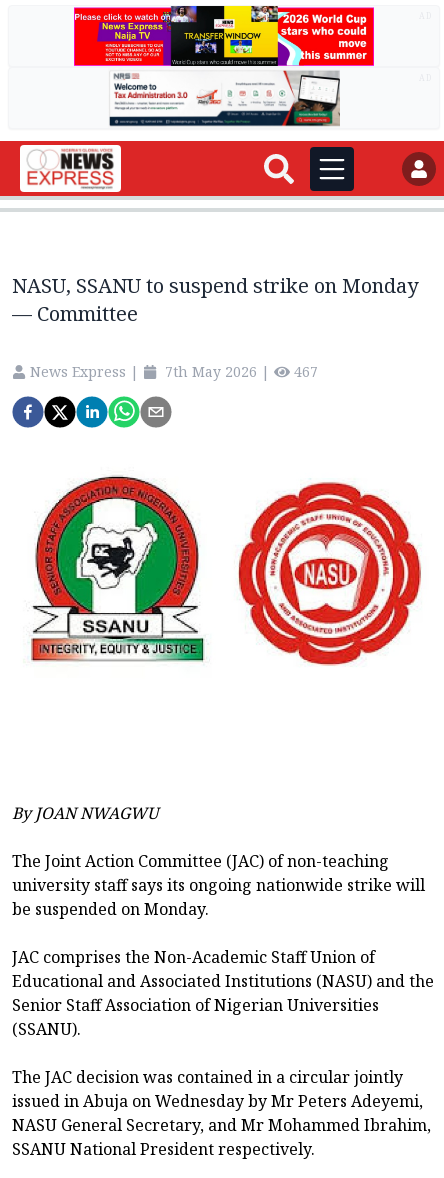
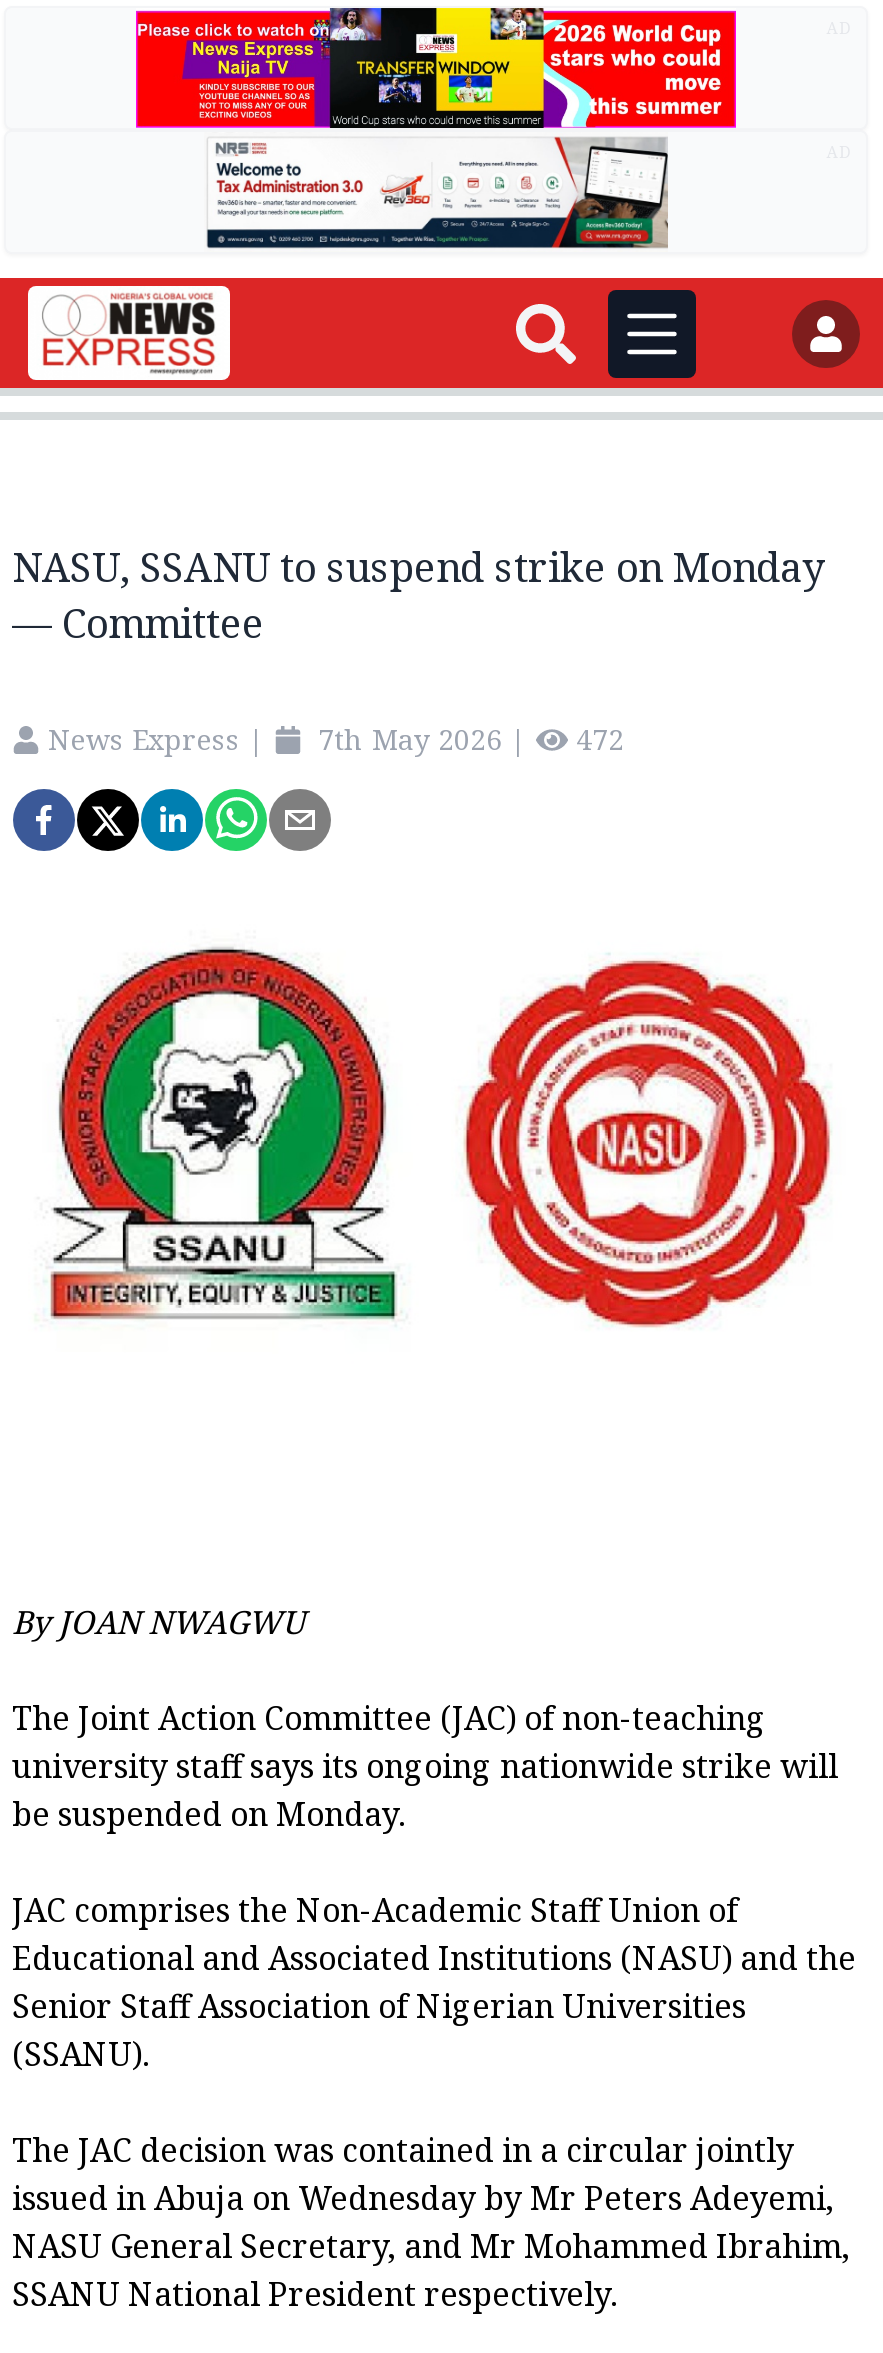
- 467
+ 472
